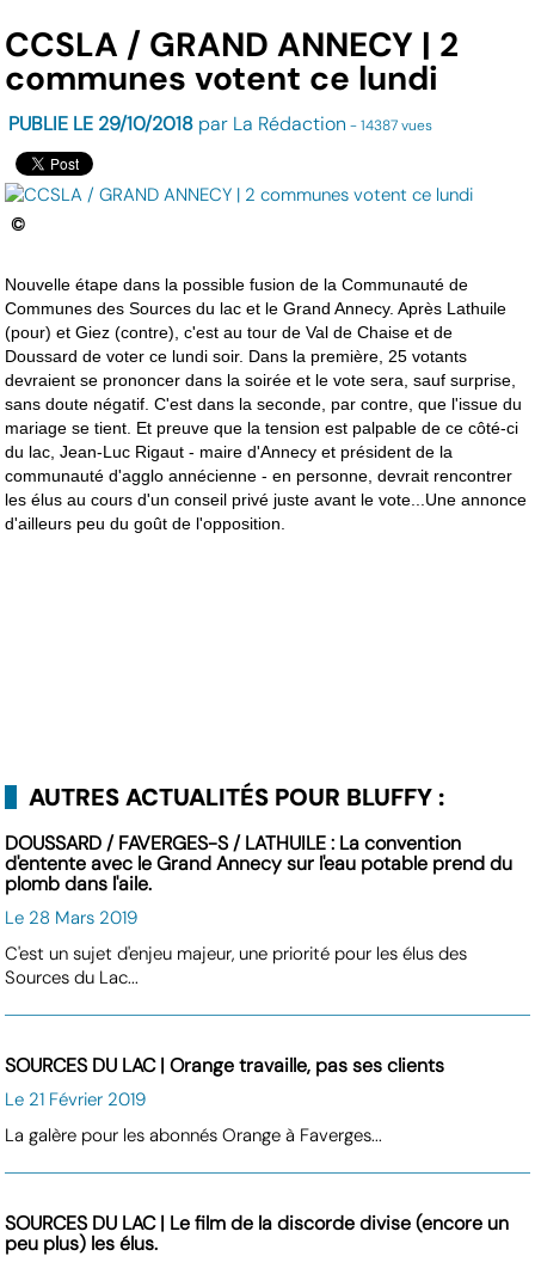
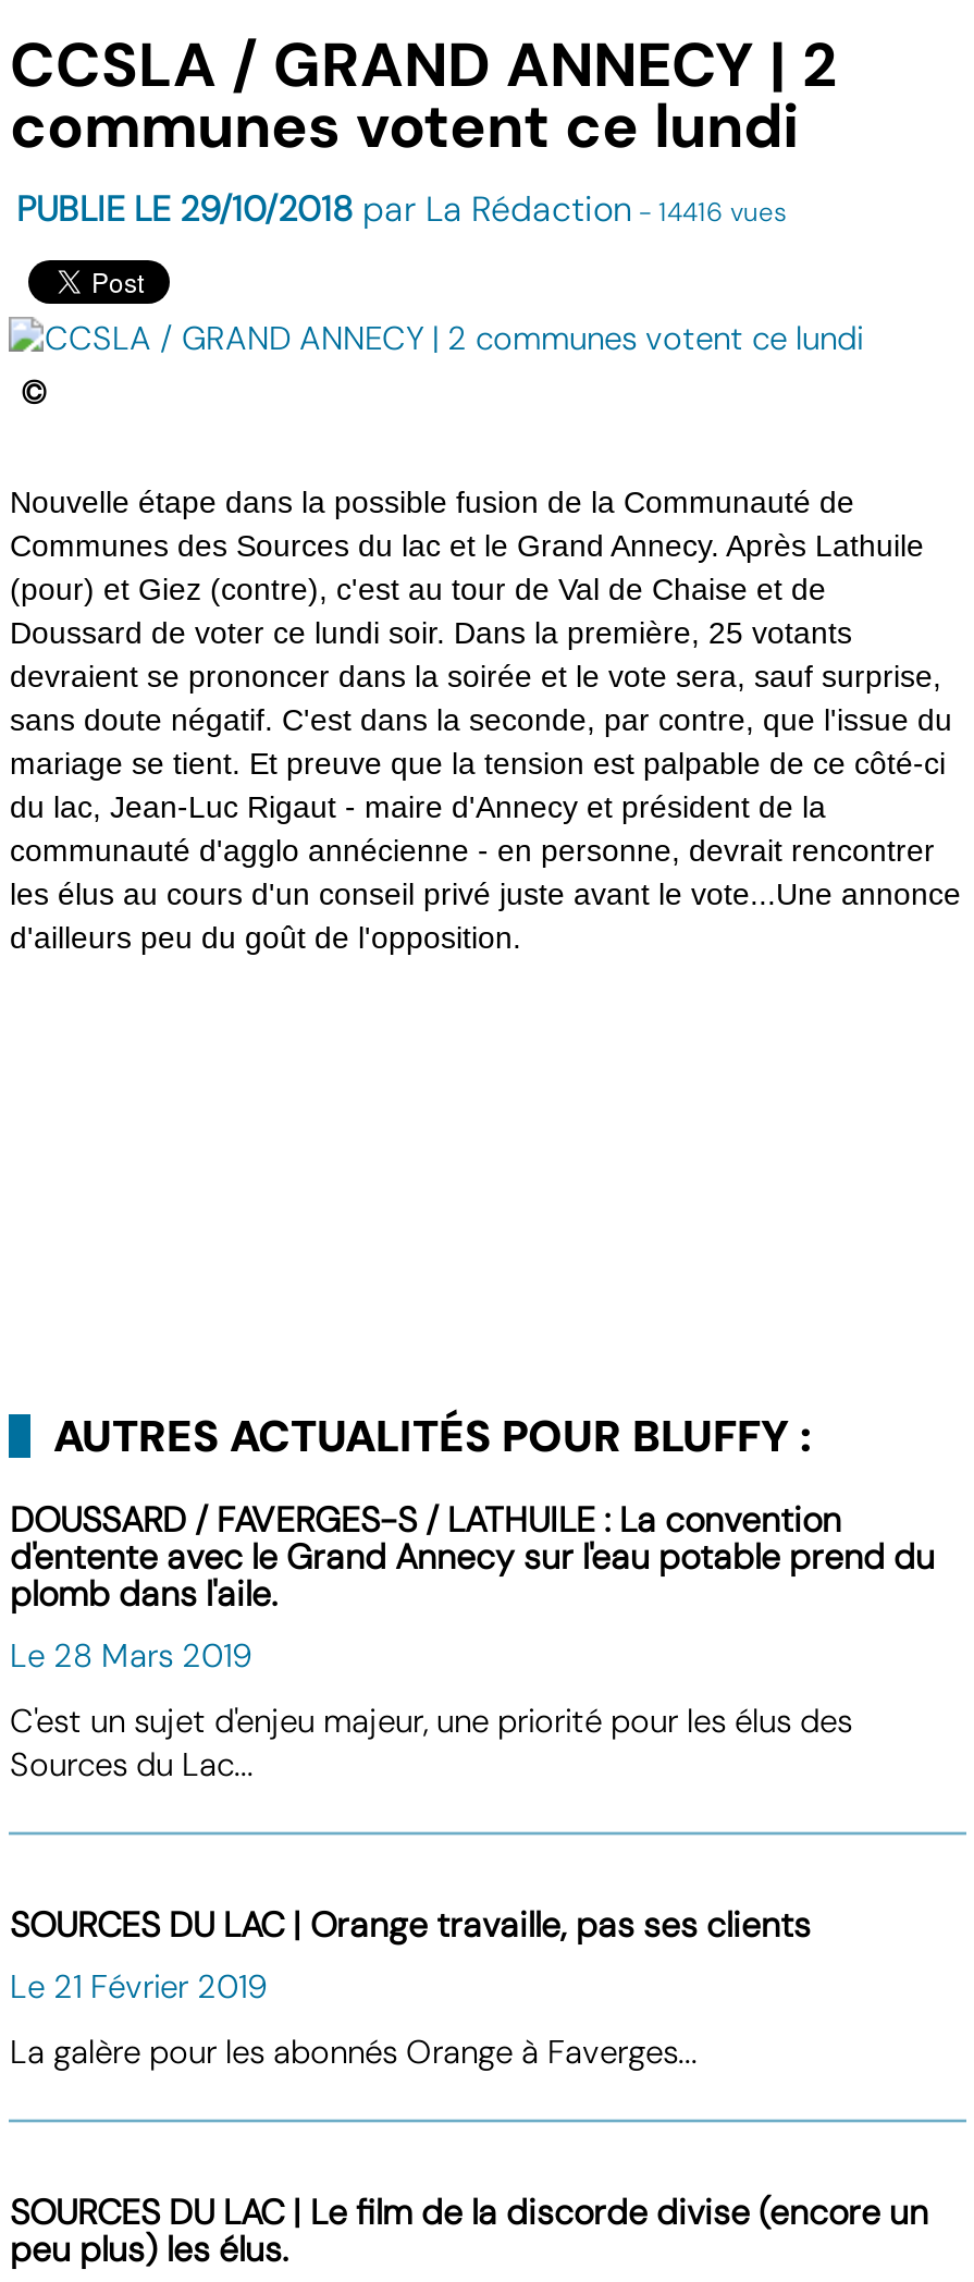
- PUBLIE LE 29/10/2018 par La Rédaction - 14387 vues
+ PUBLIE LE 29/10/2018 par La Rédaction - 14416 vues
